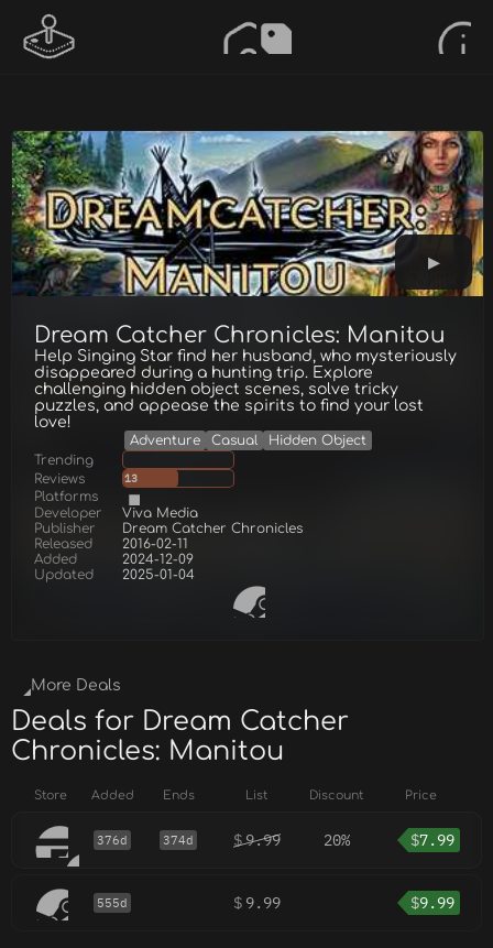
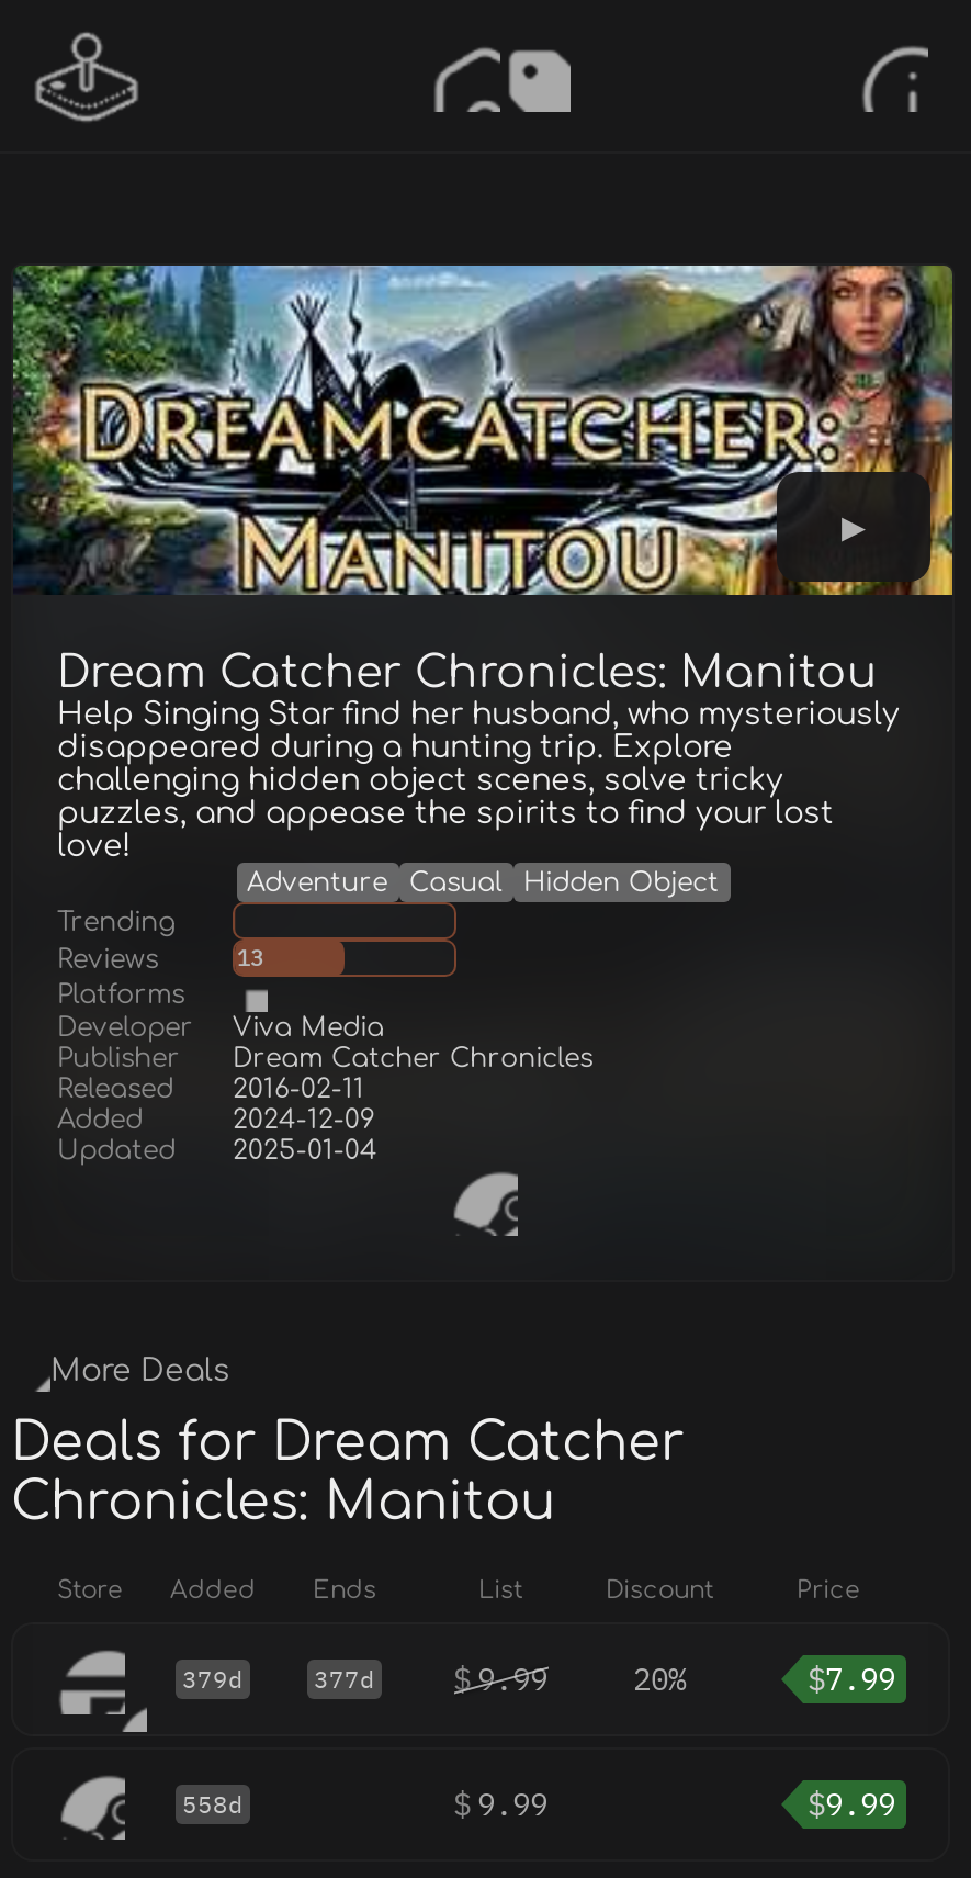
- 376d
- 374d
+ 379d
+ 377d

- 555d
+ 558d
